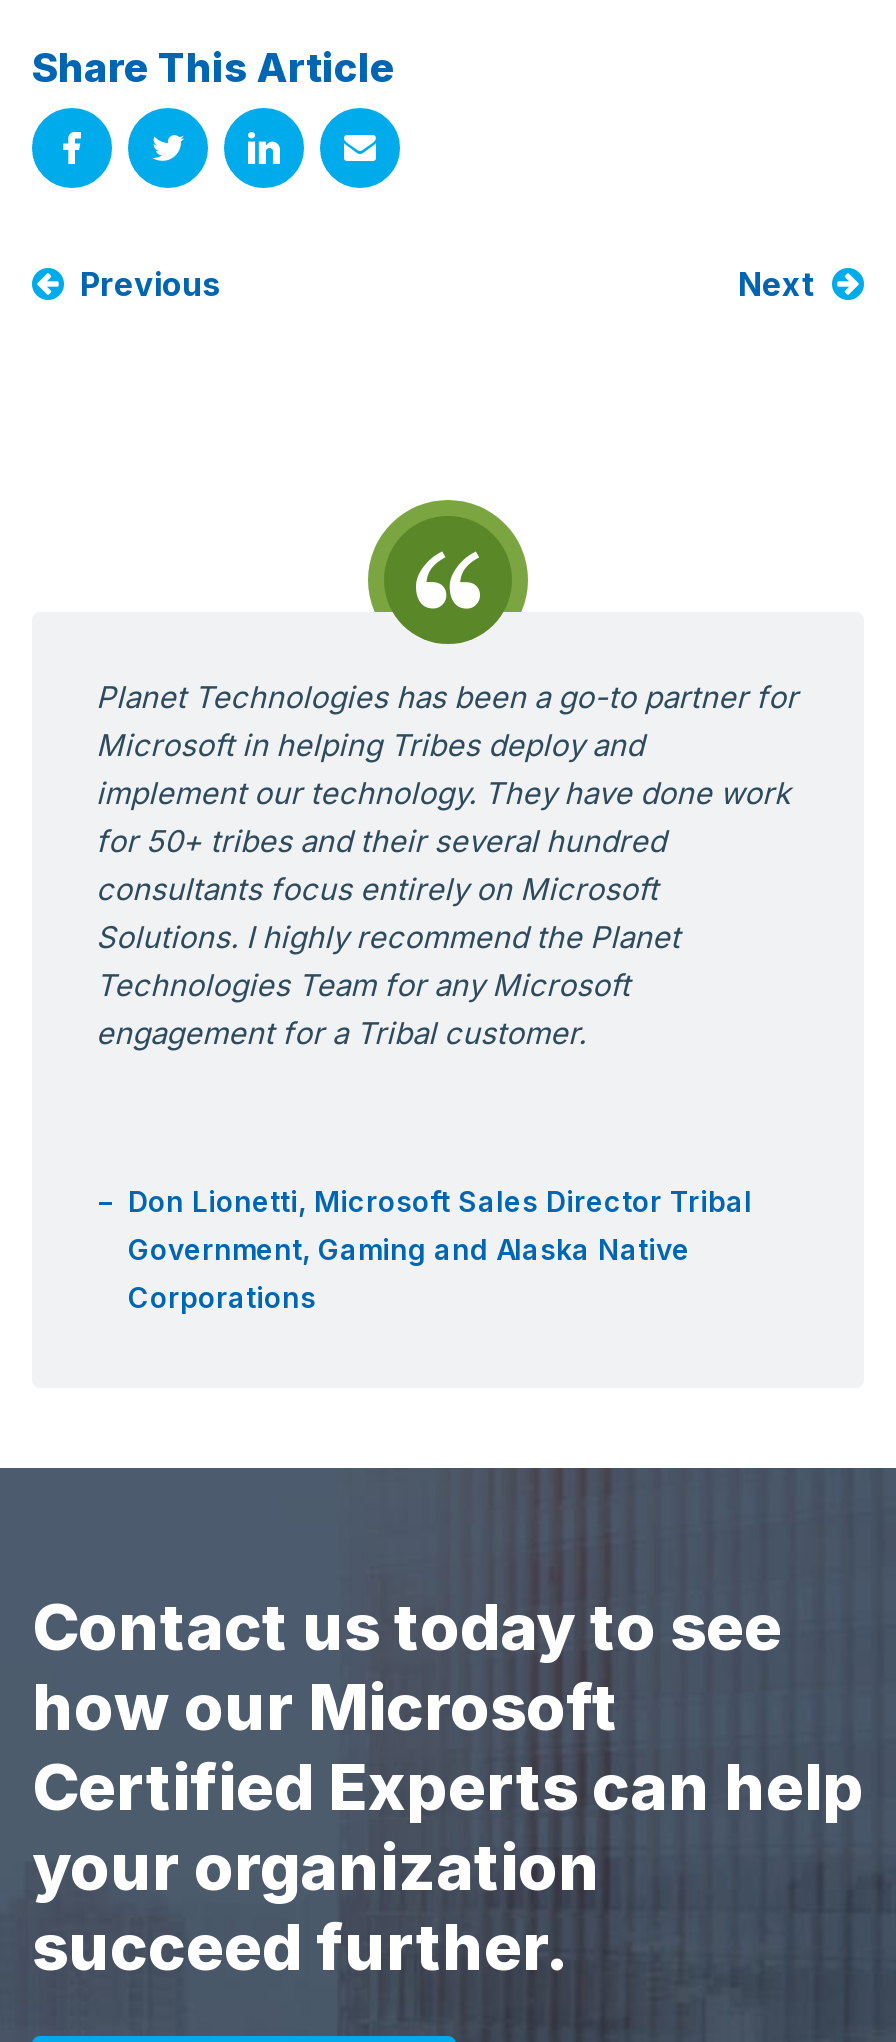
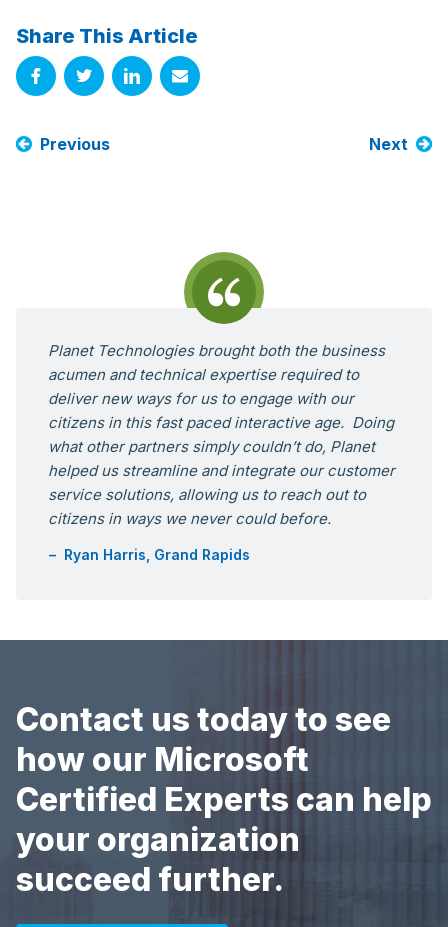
- Planet Technologies has been a go-to partner for
- Microsoft in helping Tribes deploy and
- implement our technology. They have done work
- for 50+ tribes and their several hundred
- consultants focus entirely on Microsoft
- Solutions. I highly recommend the Planet
- Technologies Team for any Microsoft
- engagement for a Tribal customer.
+ Planet Technologies brought both the business
+ acumen and technical expertise required to
+ deliver new ways for us to engage with our
+ citizens in this fast paced interactive age. Doing
+ what other partners simply couldn’t do, Planet
+ helped us streamline and integrate our customer
+ service solutions, allowing us to reach out to
+ citizens in ways we never could before.

- Don Lionetti, Microsoft Sales Director Tribal
- Government, Gaming and Alaska Native
- Corporations
+ Ryan Harris, Grand Rapids
